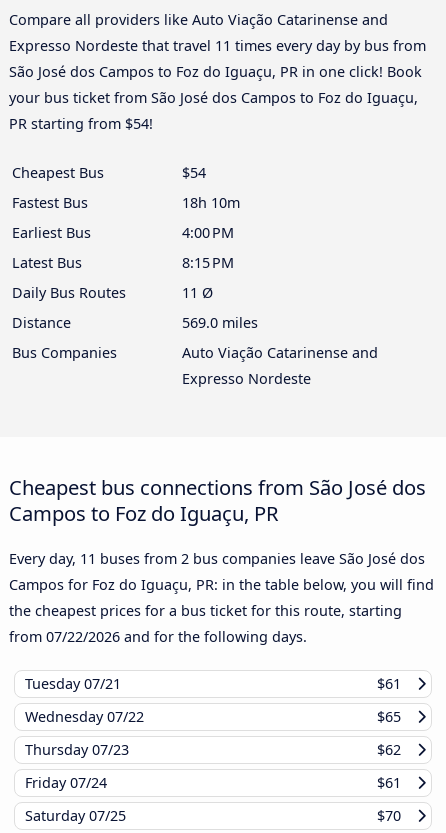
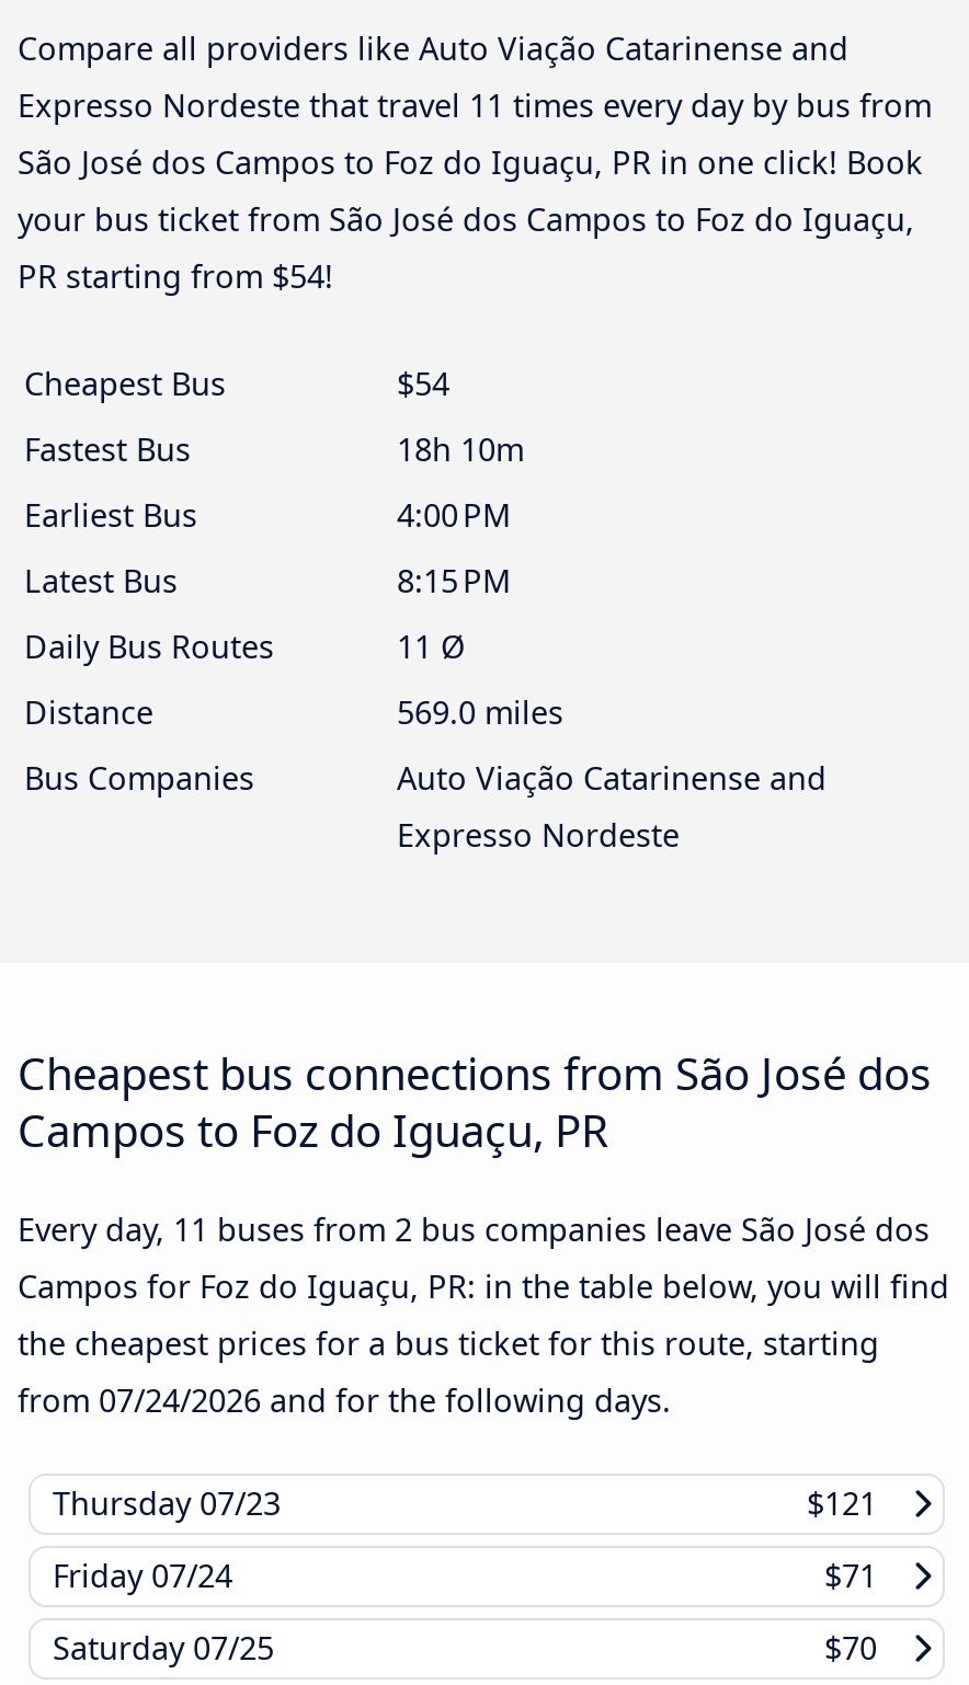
- from 07/22/2026 and for the following days.
- Tuesday 07/21
- $61
- Wednesday 07/22
- $65
+ from 07/24/2026 and for the following days.

- $62
+ $121

- $61
+ $71
